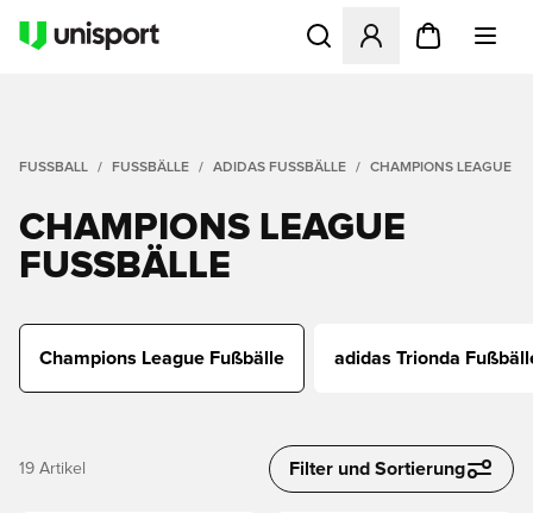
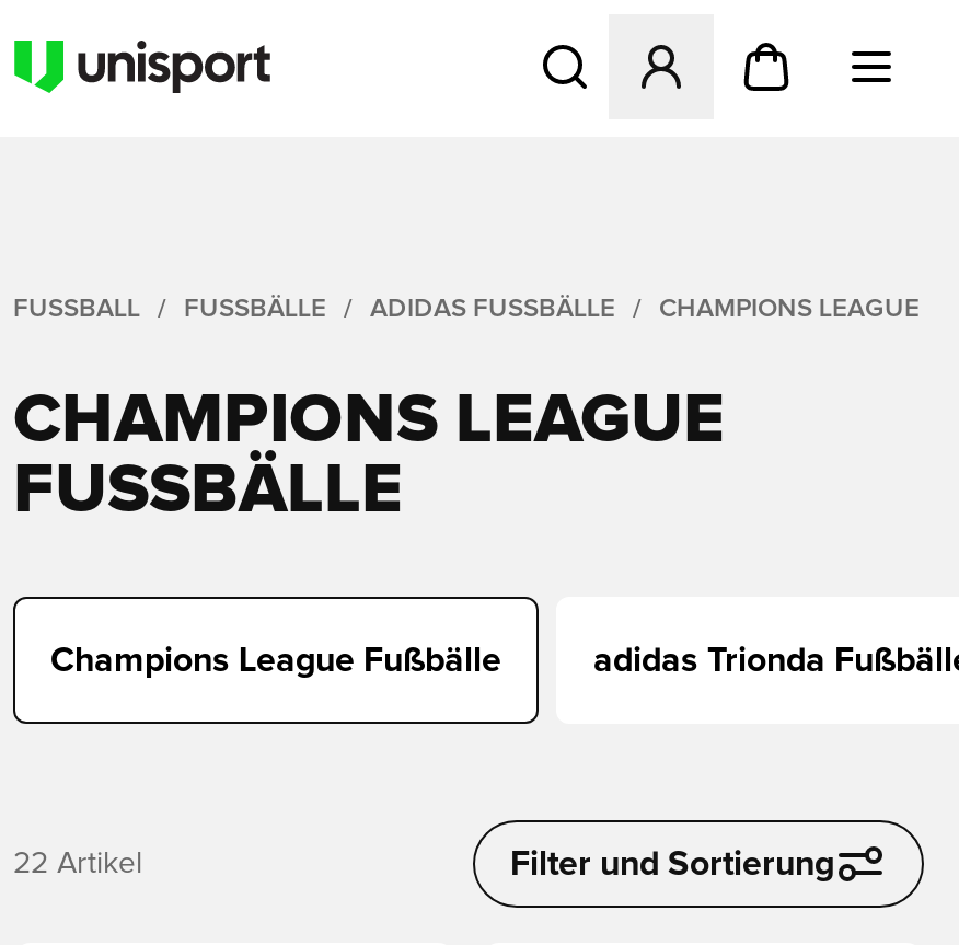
- 19 Artikel
+ 22 Artikel
